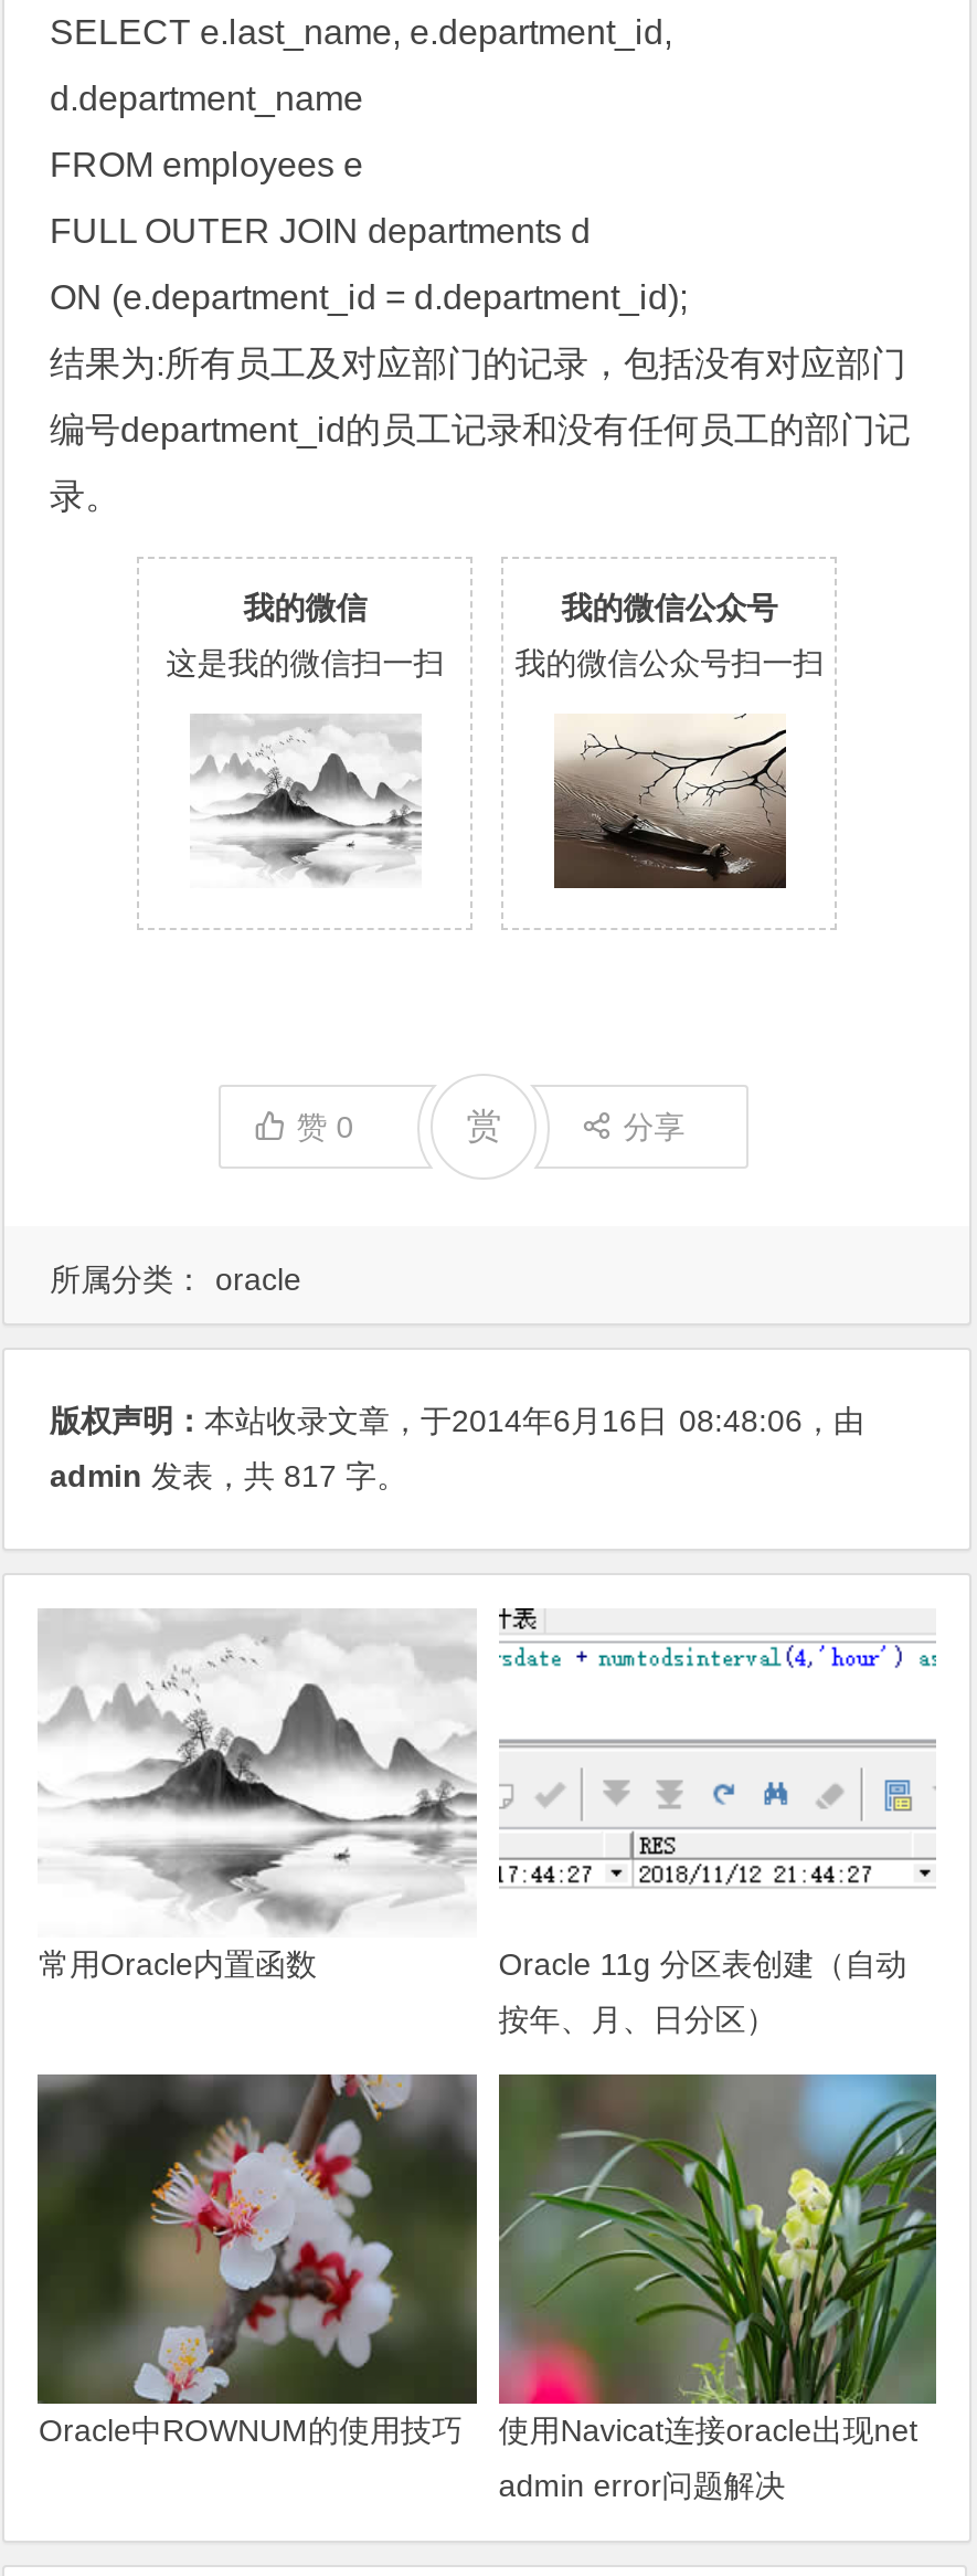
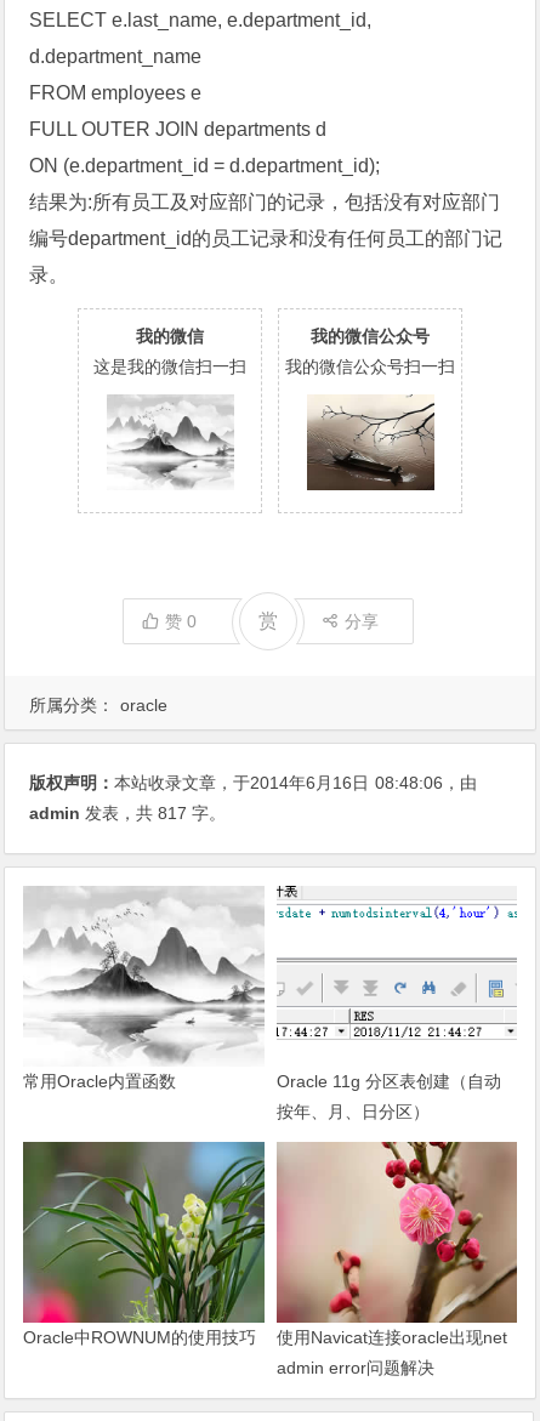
- [image]
+ [image]

- [image]
+ [image]
